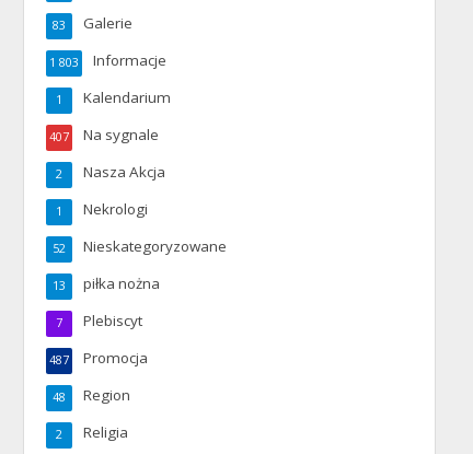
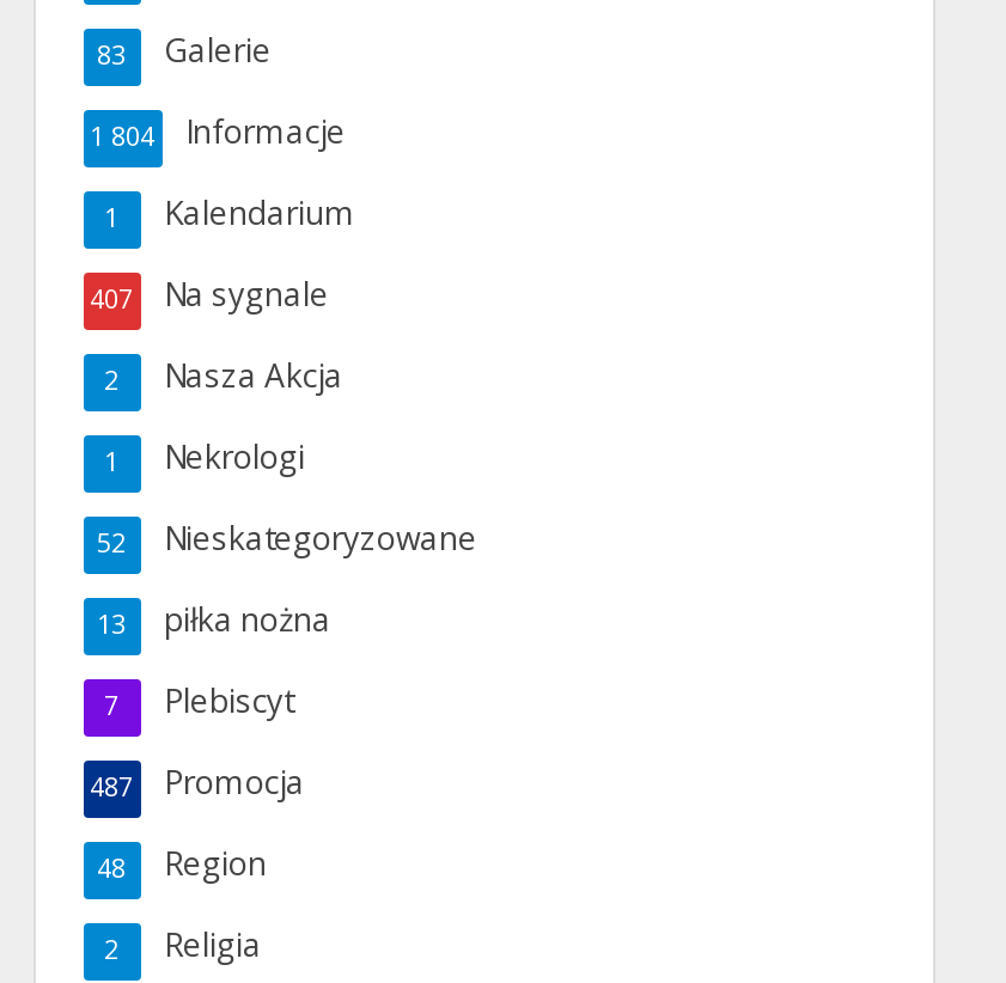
- 1 803 Informacje
+ 1 804 Informacje
